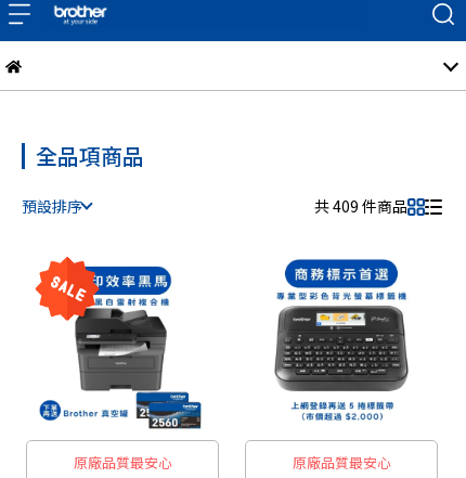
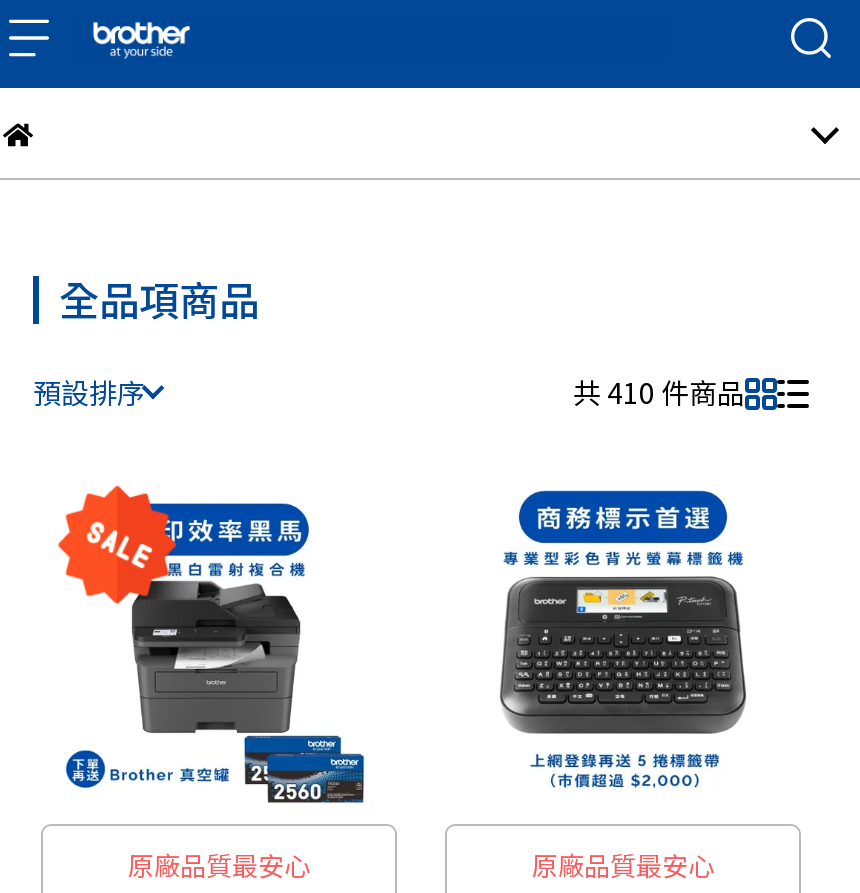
- 共 409 件商品
+ 共 410 件商品
